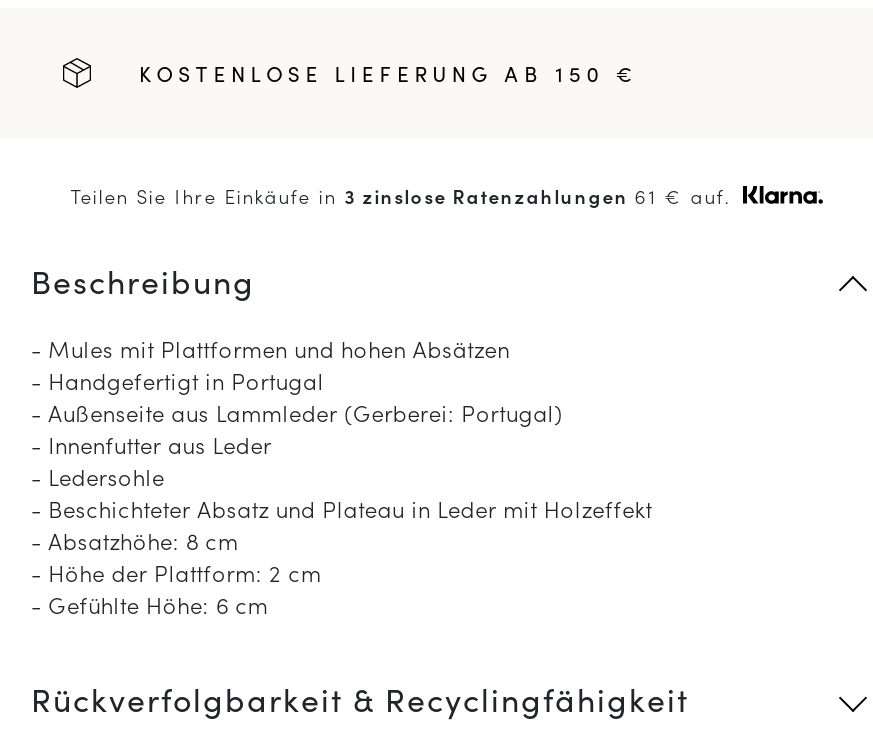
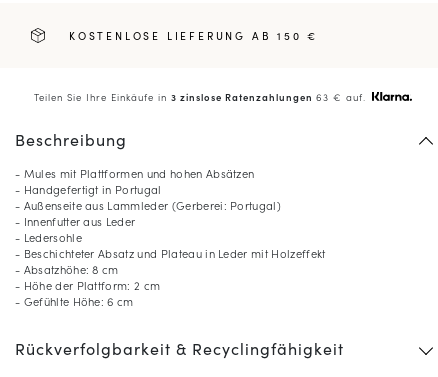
- Teilen Sie Ihre Einkäufe in 3 zinslose Ratenzahlungen 61 € auf.
+ Teilen Sie Ihre Einkäufe in 3 zinslose Ratenzahlungen 63 € auf.
